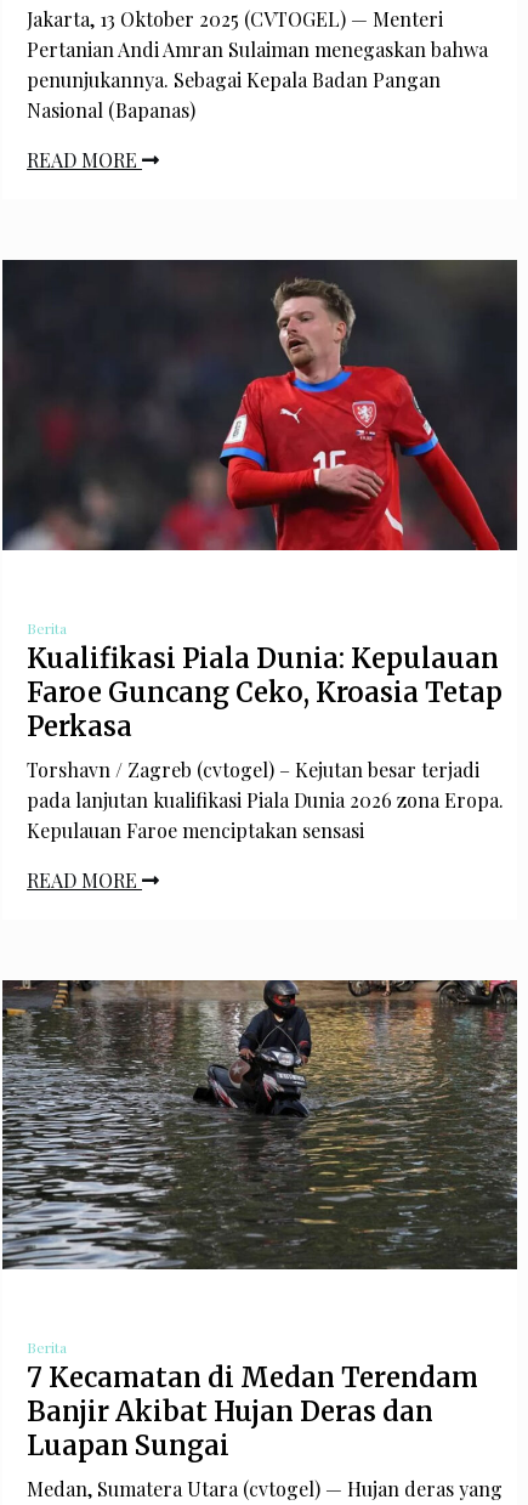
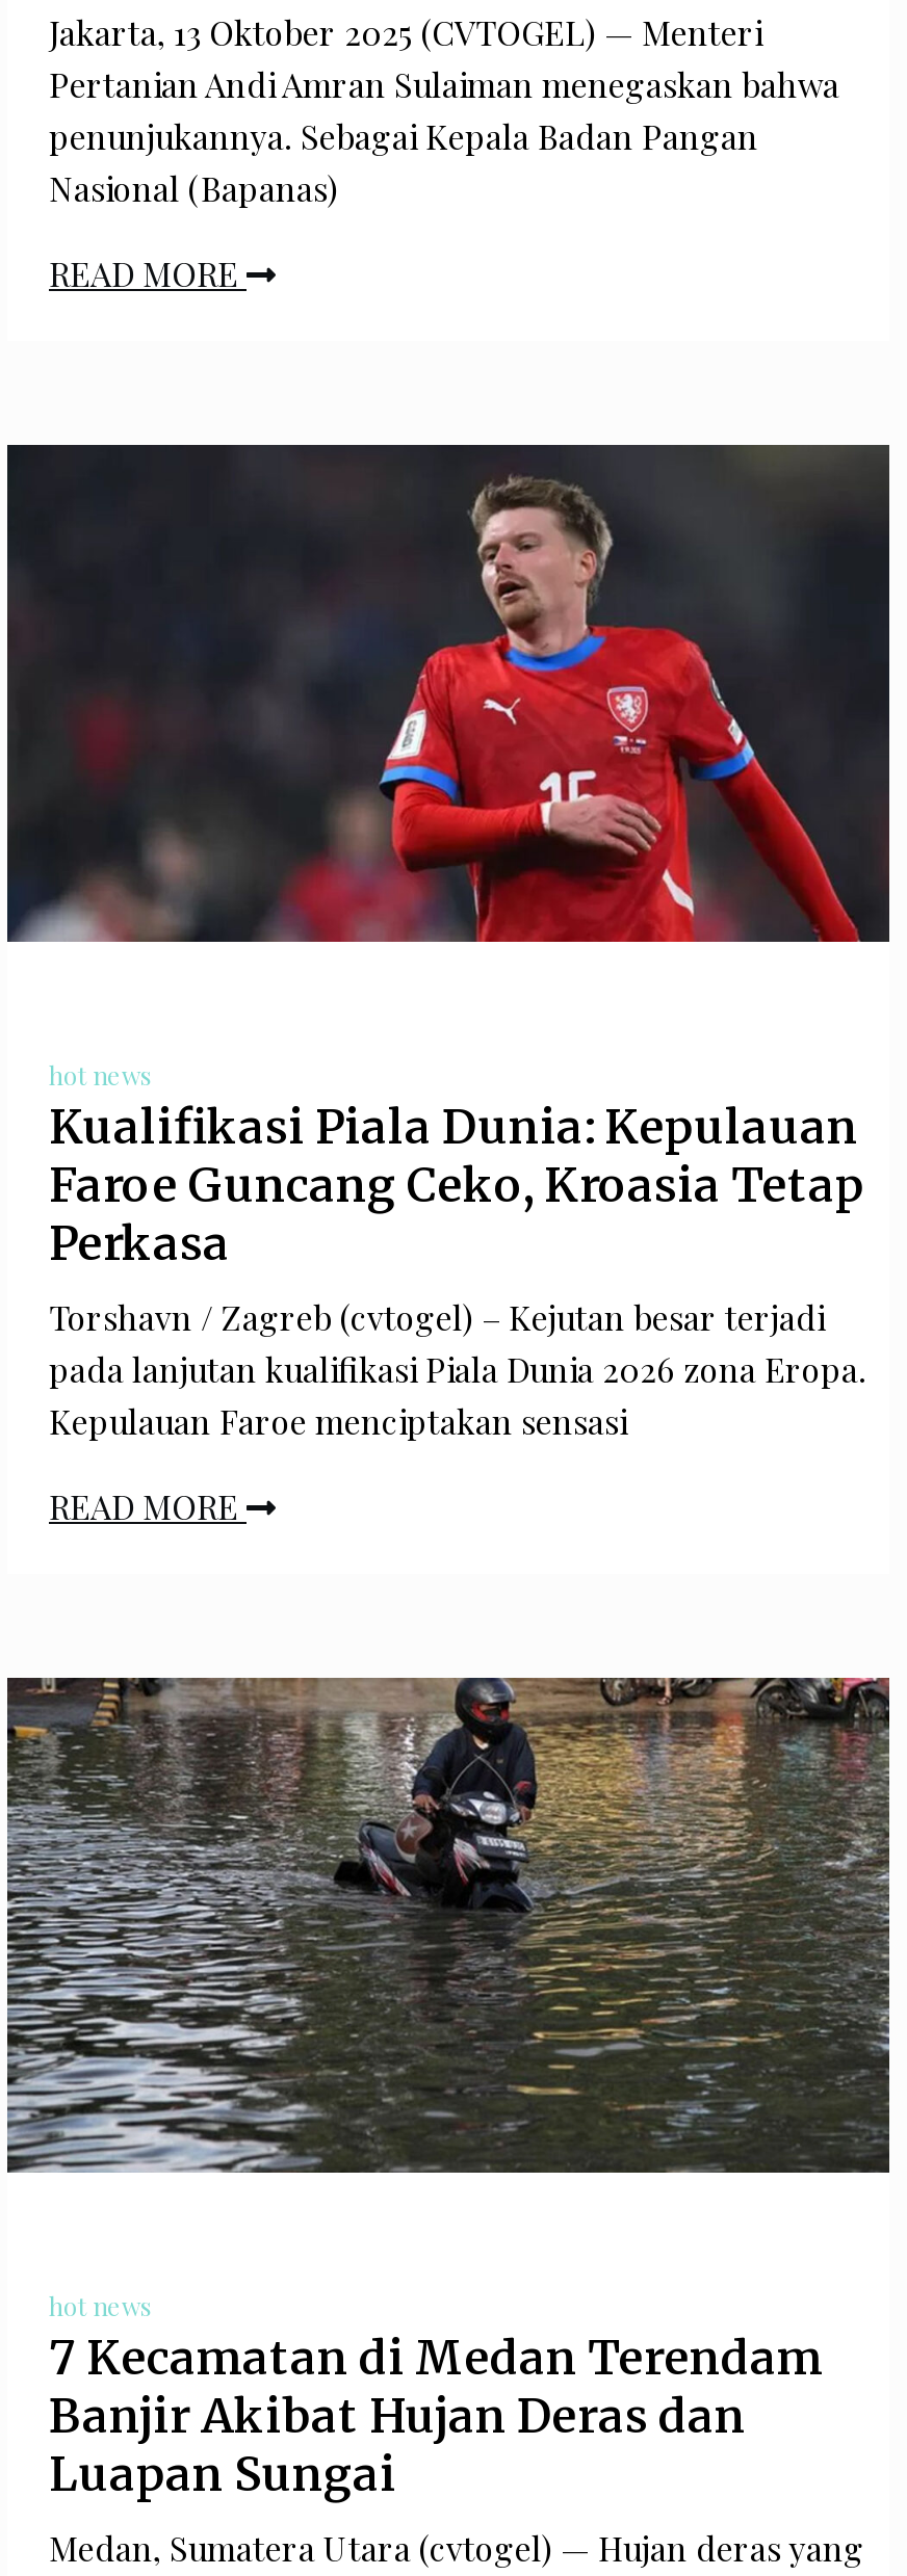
- Berita
+ hot news

- Berita
+ hot news
